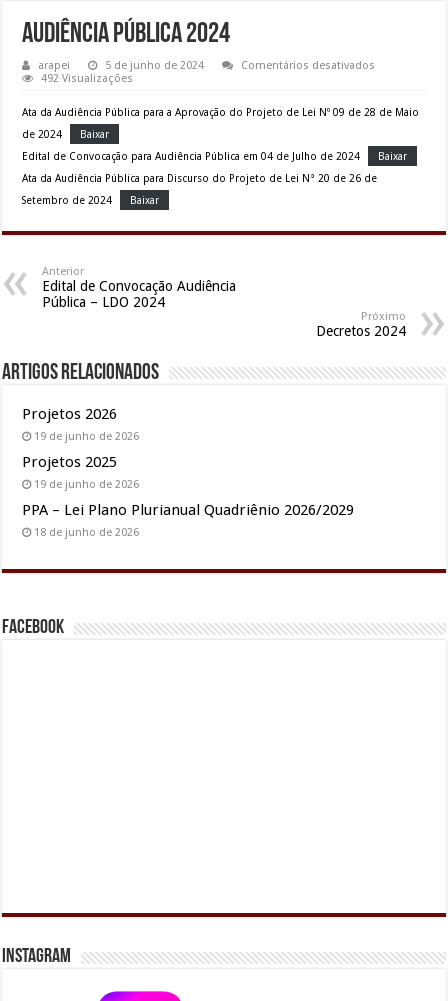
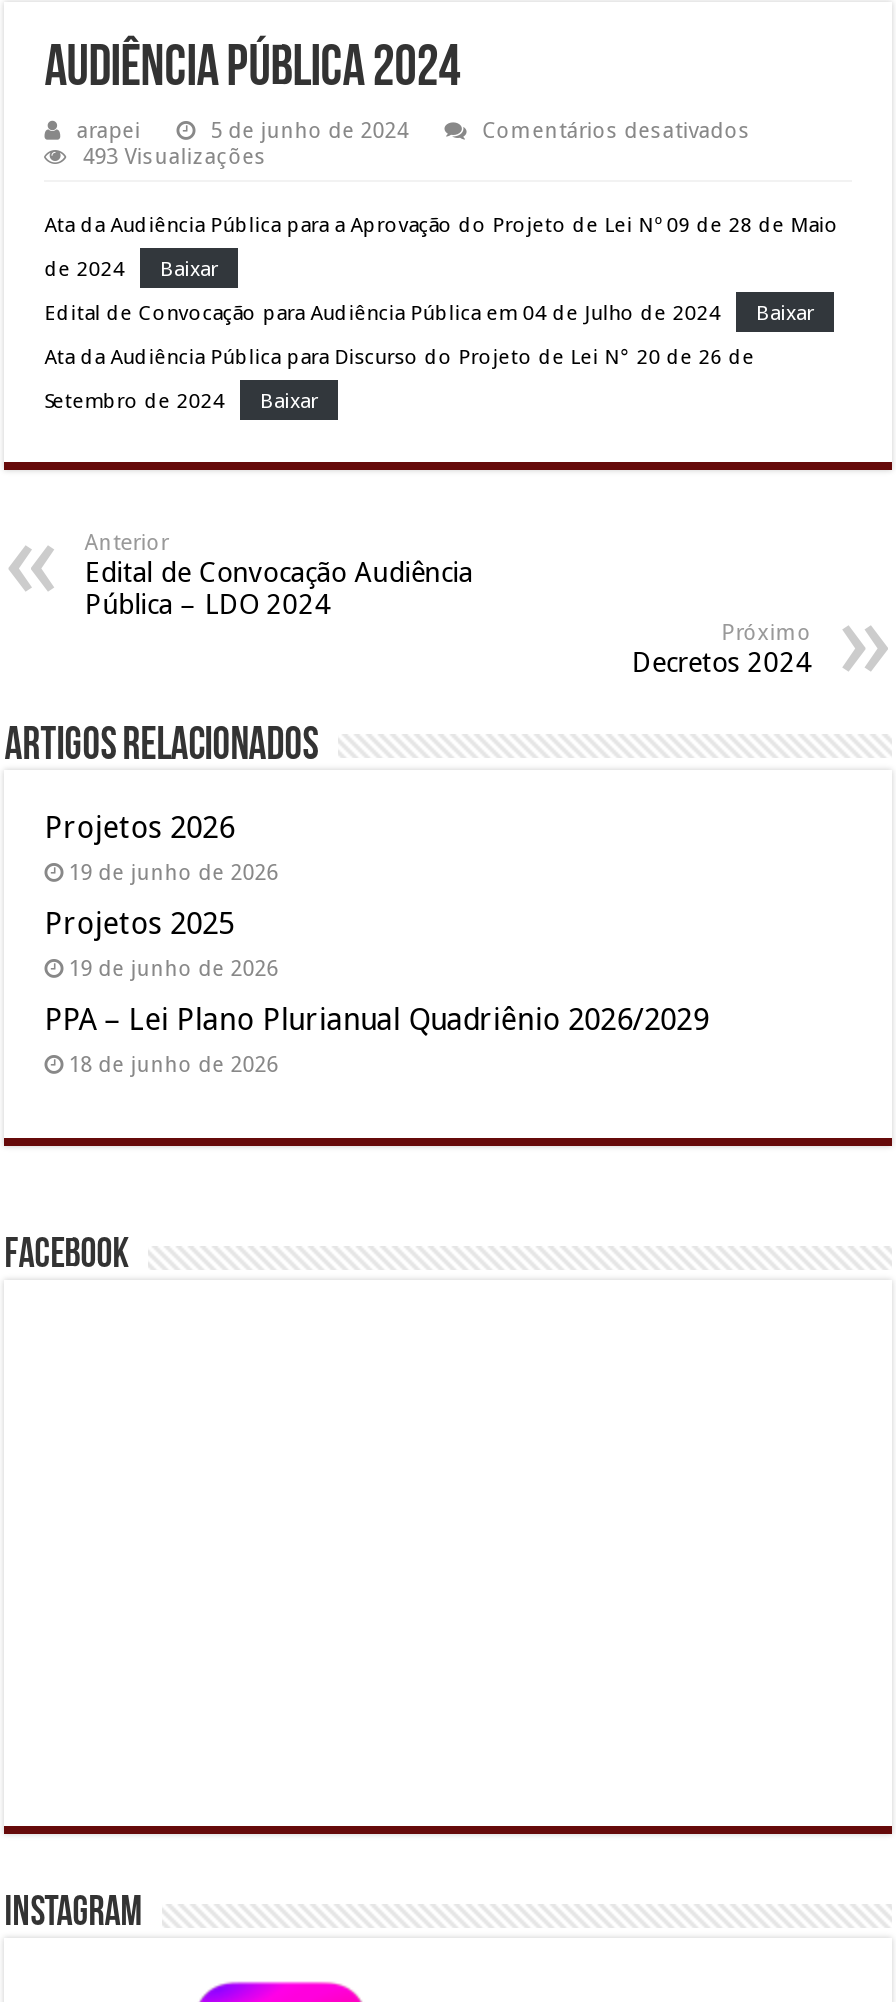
- 492 Visualizações
+ 493 Visualizações
